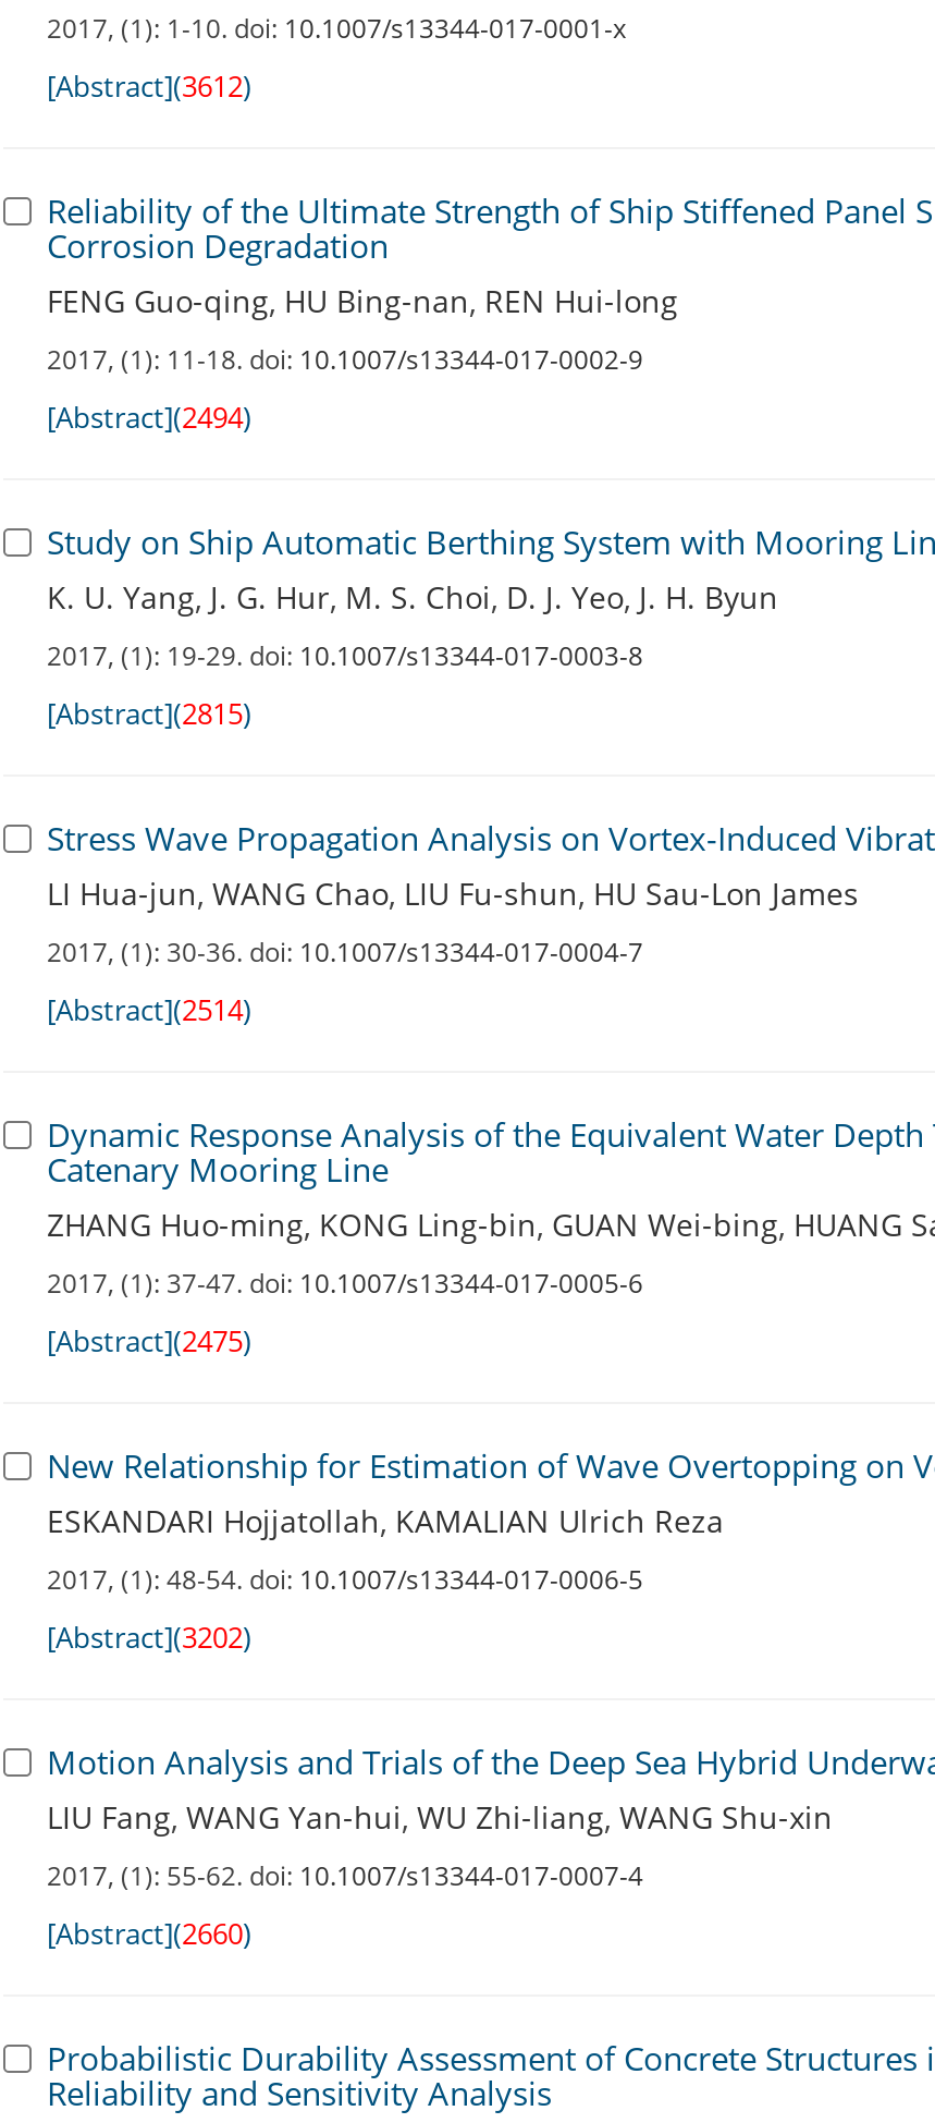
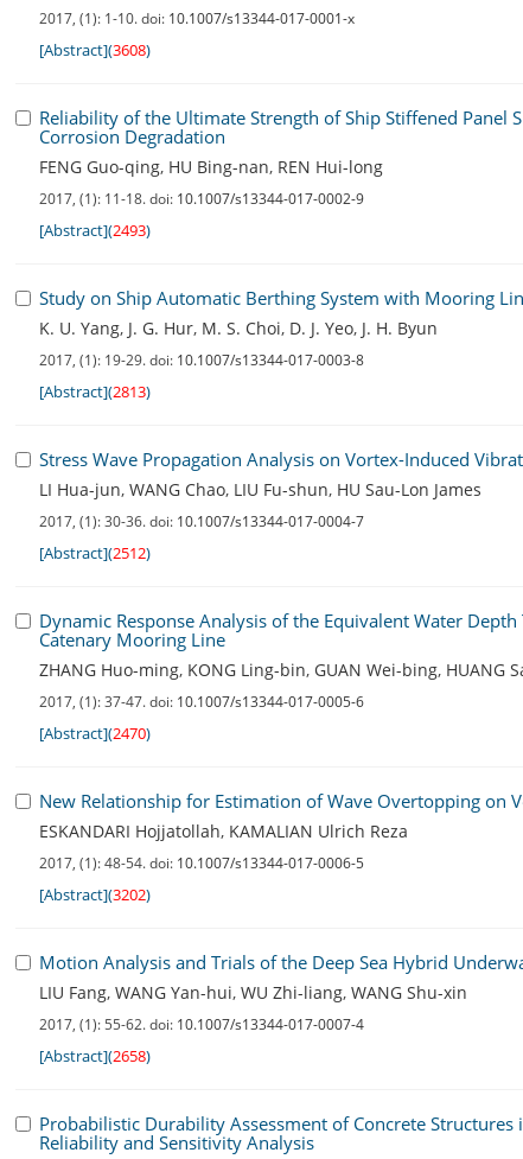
- [Abstract](3612)
+ [Abstract](3608)

- [Abstract](2494)
+ [Abstract](2493)

- [Abstract](2815)
+ [Abstract](2813)

- [Abstract](2514)
+ [Abstract](2512)

- [Abstract](2475)
+ [Abstract](2470)

- [Abstract](2660)
+ [Abstract](2658)
